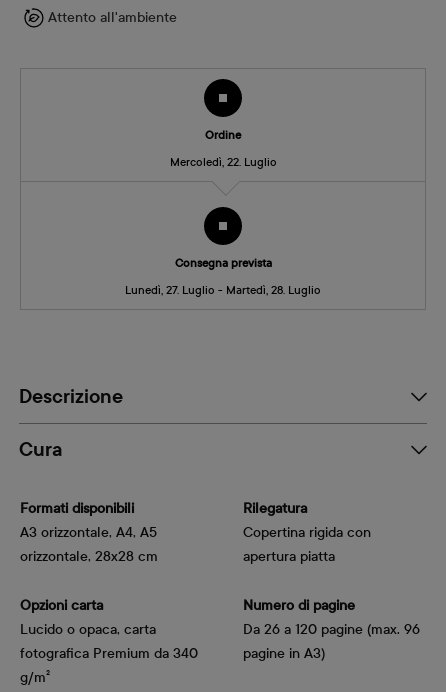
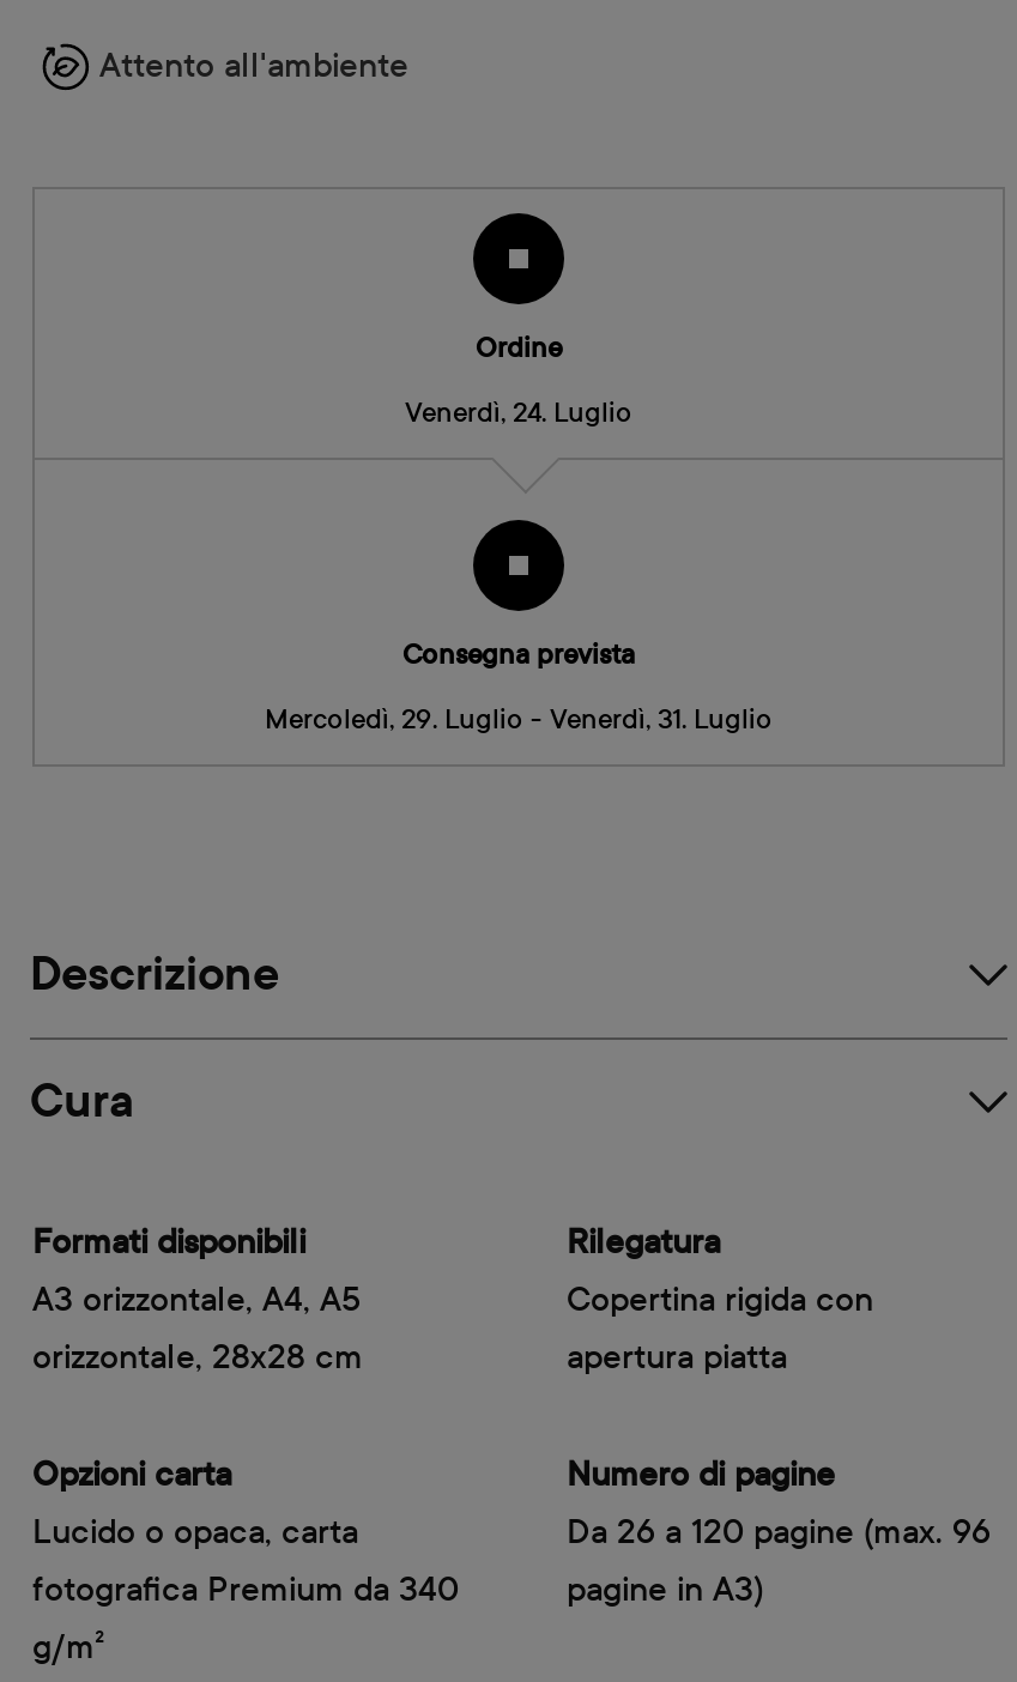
- Mercoledì, 22. Luglio
+ Venerdì, 24. Luglio

- Lunedì, 27. Luglio - Martedì, 28. Luglio
+ Mercoledì, 29. Luglio - Venerdì, 31. Luglio
